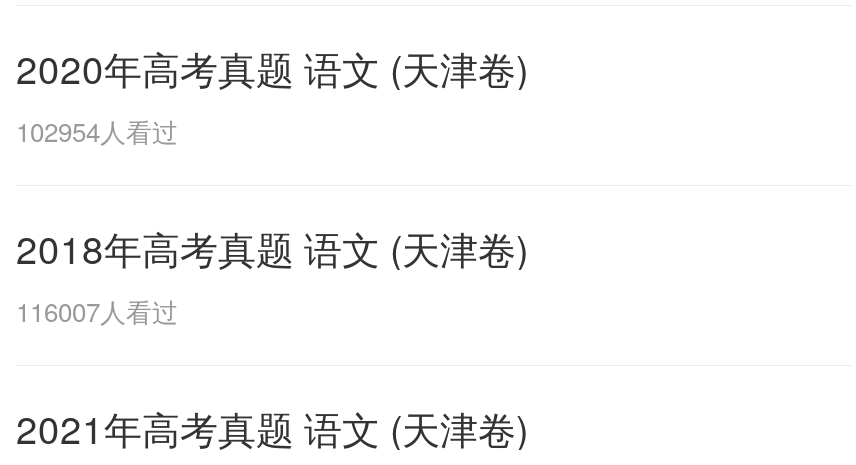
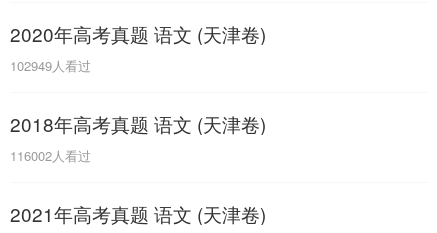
- 102954人看过
+ 102949人看过

- 116007人看过
+ 116002人看过
